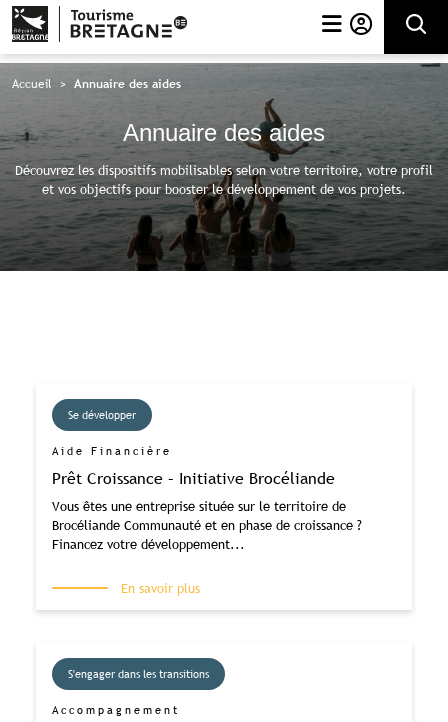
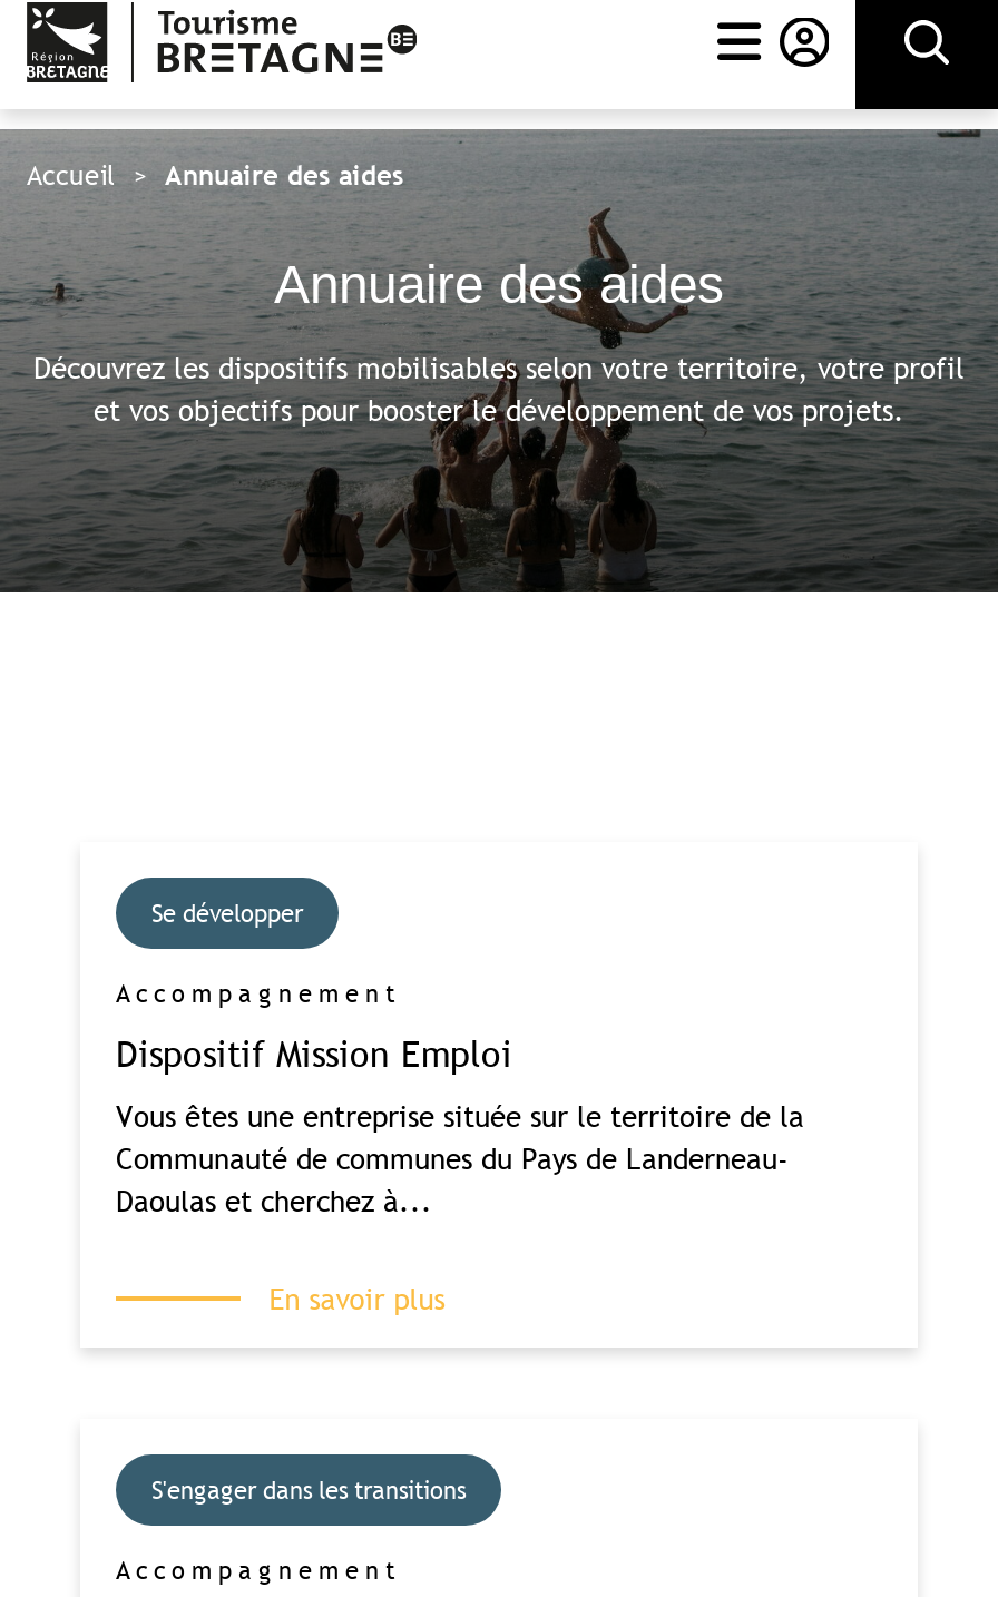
- Aide Financière
- Prêt Croissance – Initiative Brocéliande
- Vous êtes une entreprise située sur le territoire de
- Brocéliande Communauté et en phase de croissance ?
- Financez votre développement...
+ Accompagnement
+ Dispositif Mission Emploi
+ Vous êtes une entreprise située sur le territoire de la
+ Communauté de communes du Pays de Landerneau-
+ Daoulas et cherchez à...
